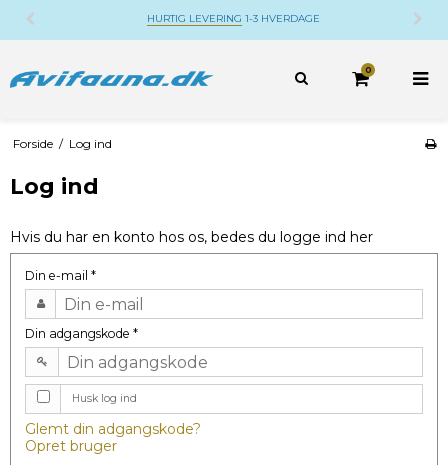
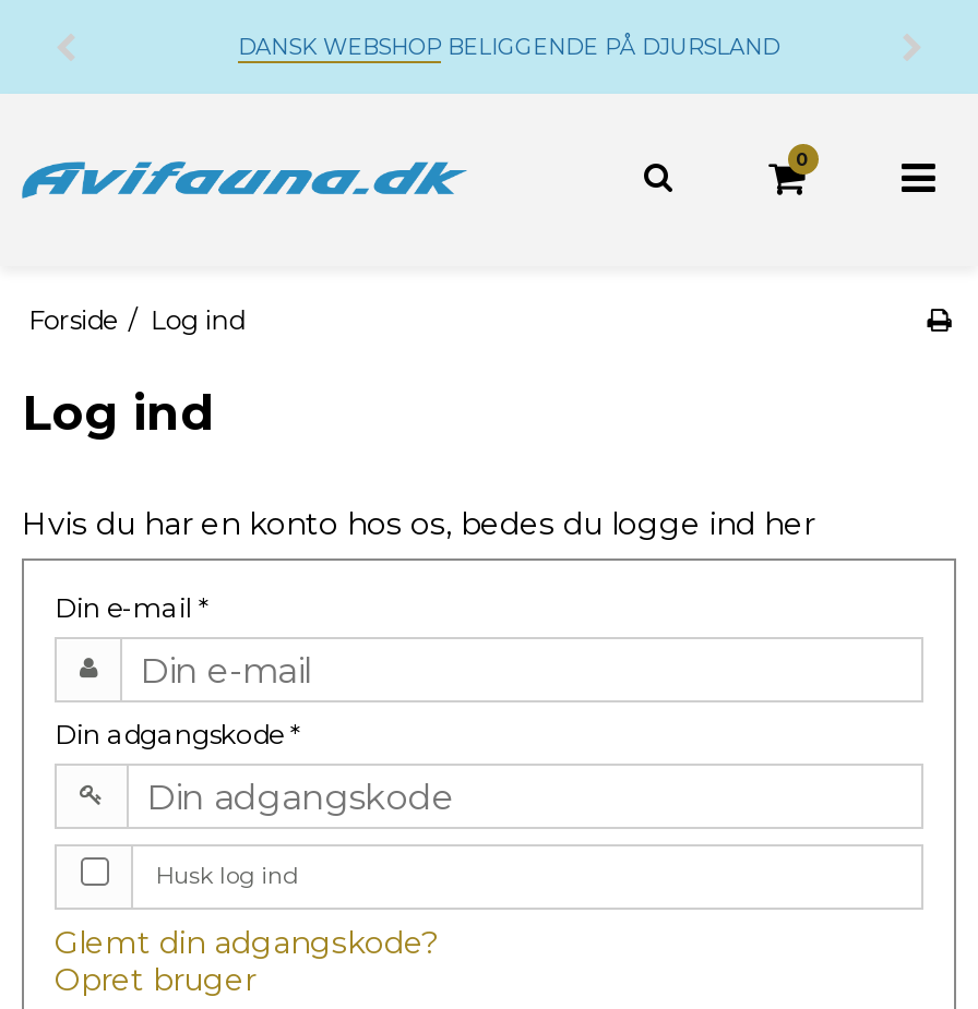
- HURTIG LEVERING 1-3 HVERDAGE
+ DANSK WEBSHOP BELIGGENDE PÅ DJURSLAND
